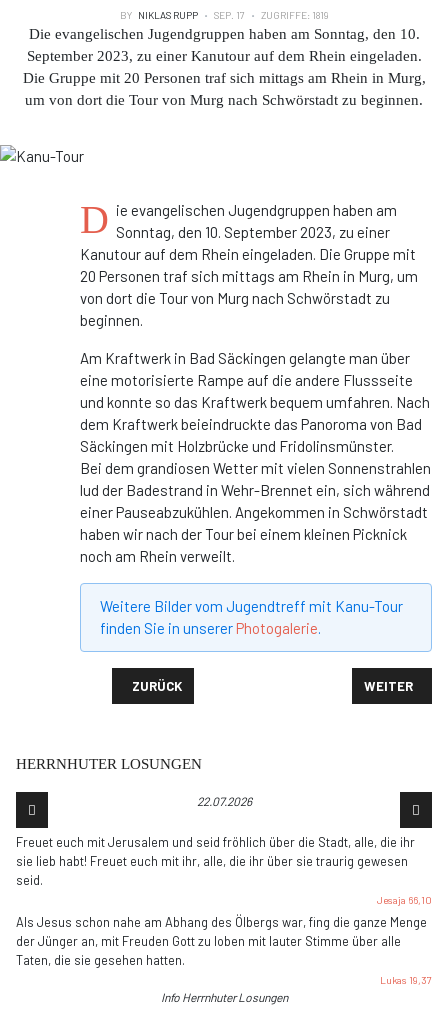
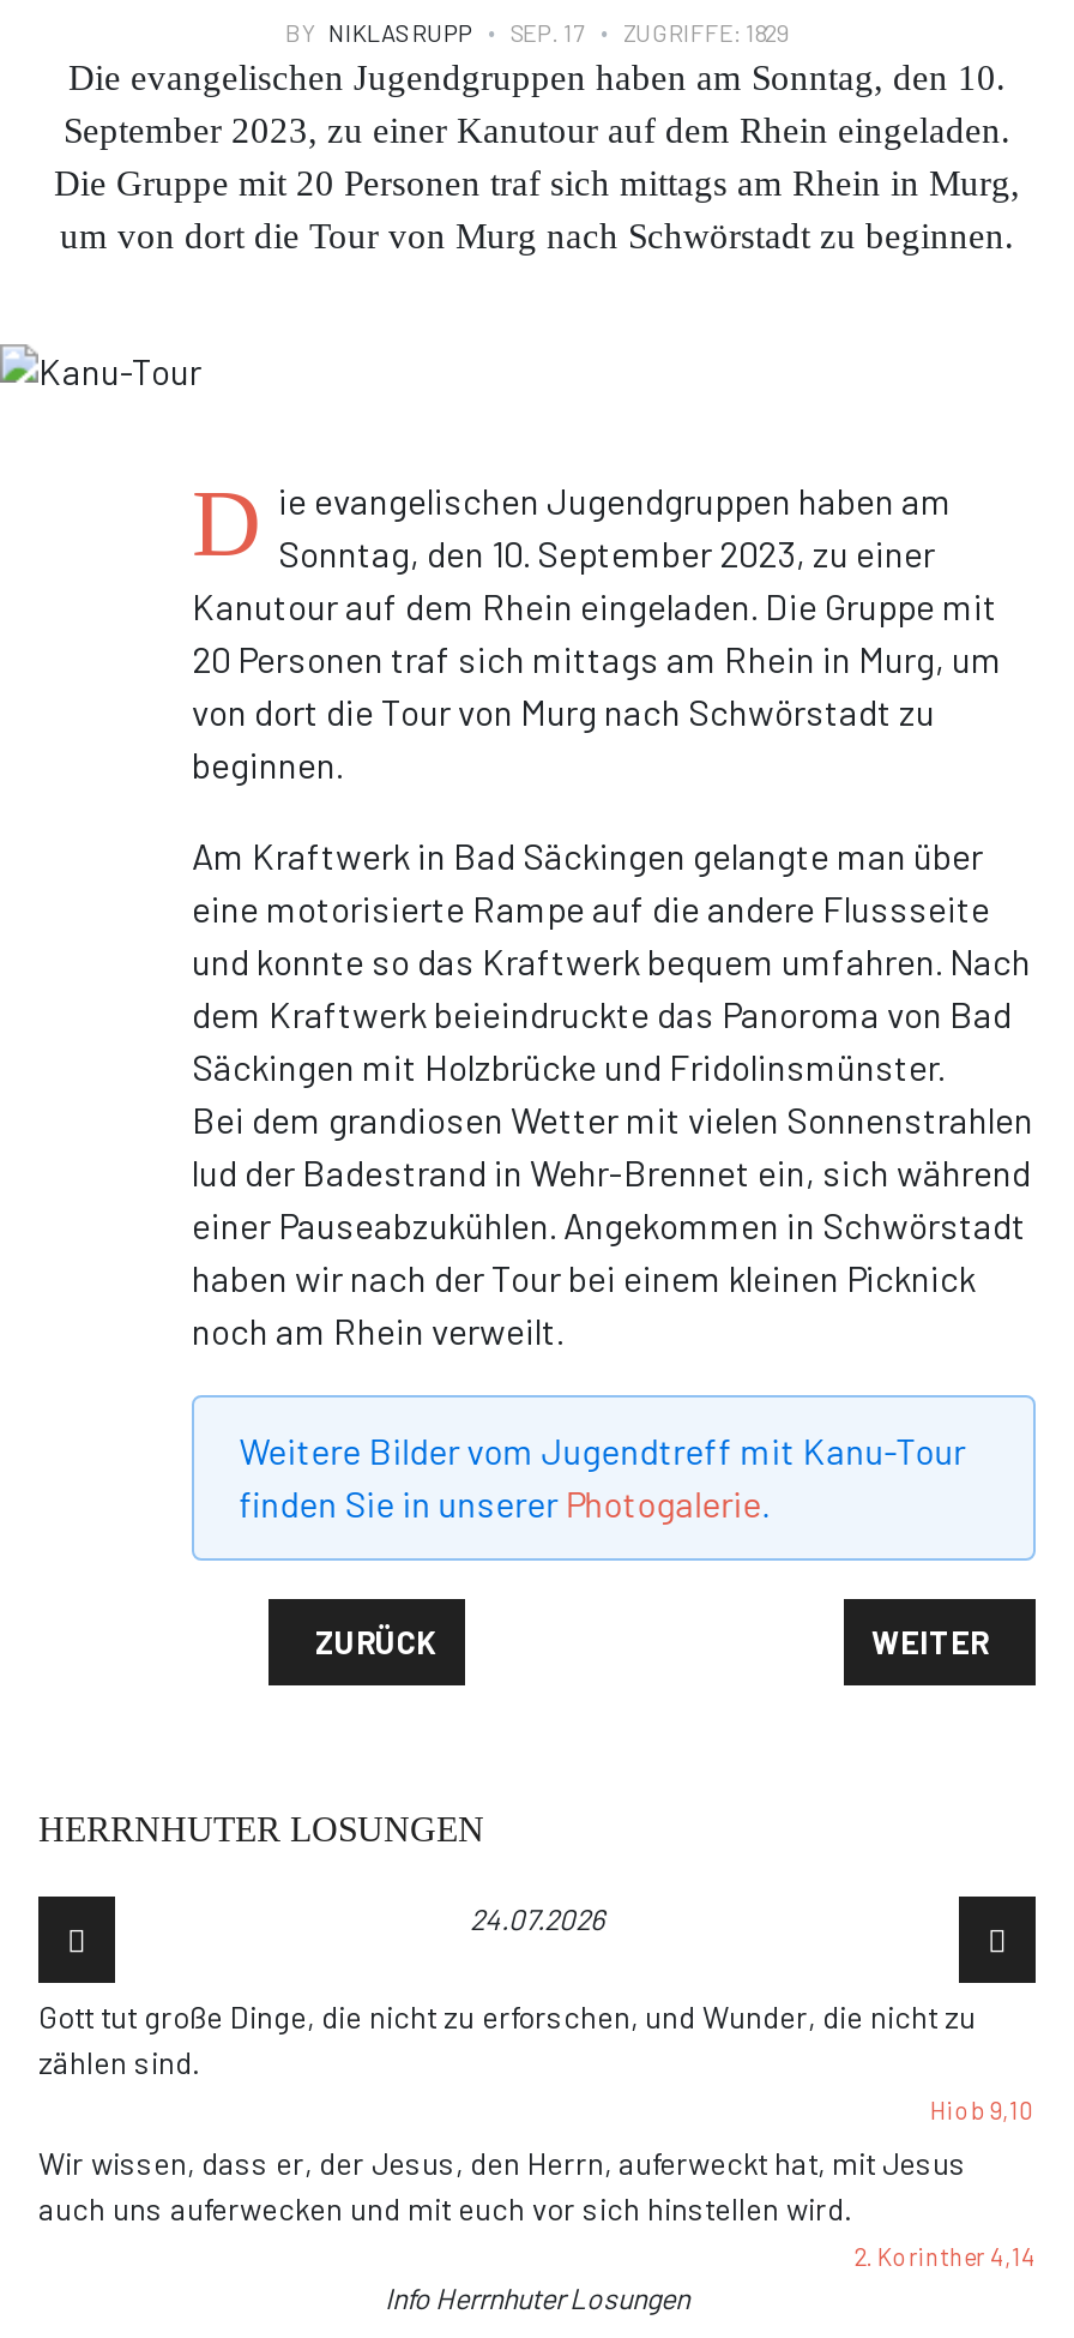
- BY NIKLAS RUPP SEP. 17 ZUGRIFFE: 1819
+ BY NIKLAS RUPP SEP. 17 ZUGRIFFE: 1829

- 22.07.2026
+ 24.07.2026

- Freuet euch mit Jerusalem und seid fröhlich über die Stadt, alle, die ihr
- sie lieb habt! Freuet euch mit ihr, alle, die ihr über sie traurig gewesen
- seid.
- Jesaja 66,10
+ Gott tut große Dinge, die nicht zu erforschen, und Wunder, die nicht zu
+ zählen sind.
+ Hiob 9,10

- Als Jesus schon nahe am Abhang des Ölbergs war, fing die ganze Menge
- der Jünger an, mit Freuden Gott zu loben mit lauter Stimme über alle
- Taten, die sie gesehen hatten.
- Lukas 19,37
+ Wir wissen, dass er, der Jesus, den Herrn, auferweckt hat, mit Jesus
+ auch uns auferwecken und mit euch vor sich hinstellen wird.
+ 2. Korinther 4,14
